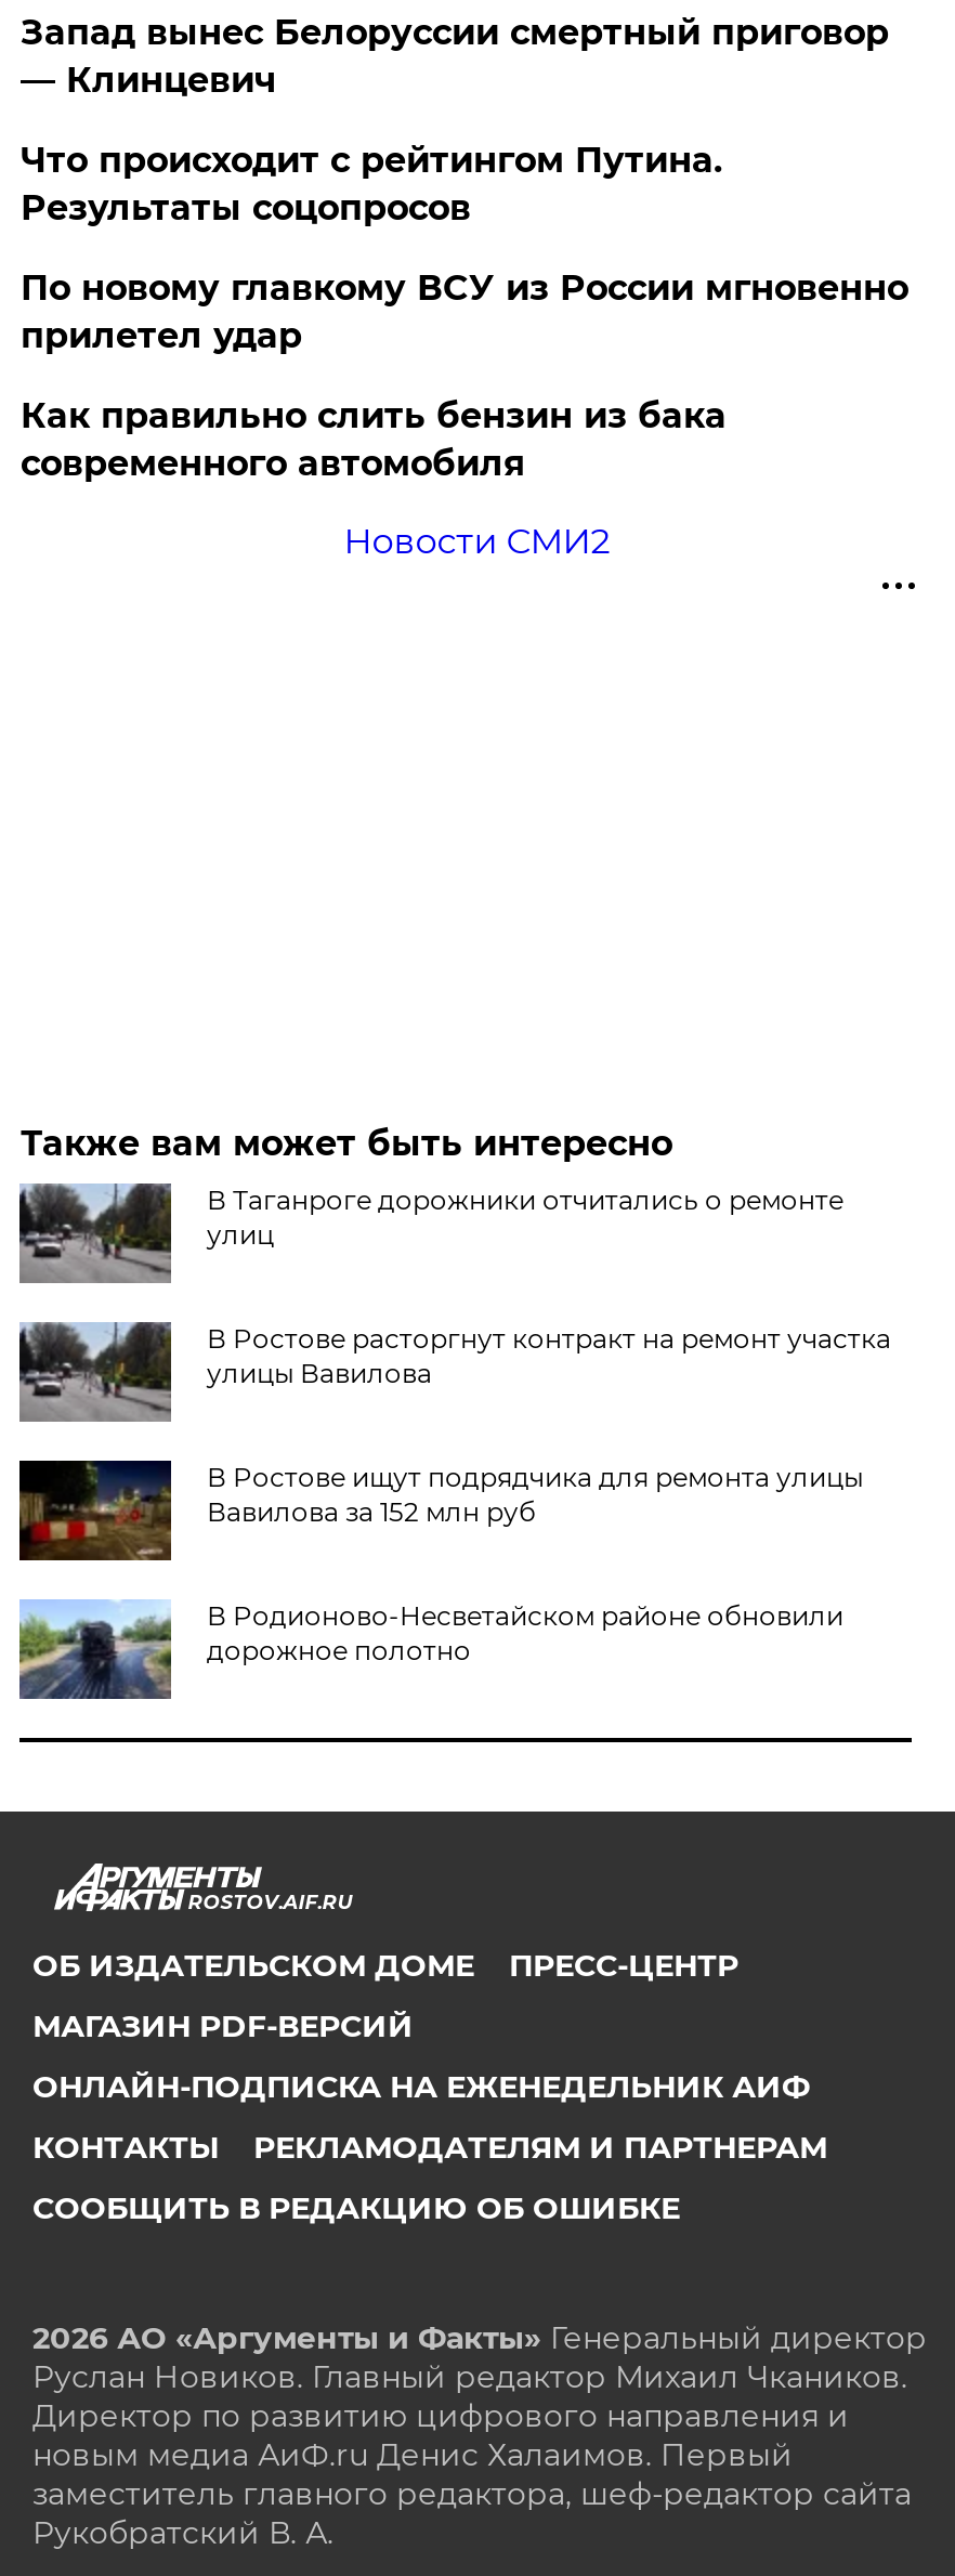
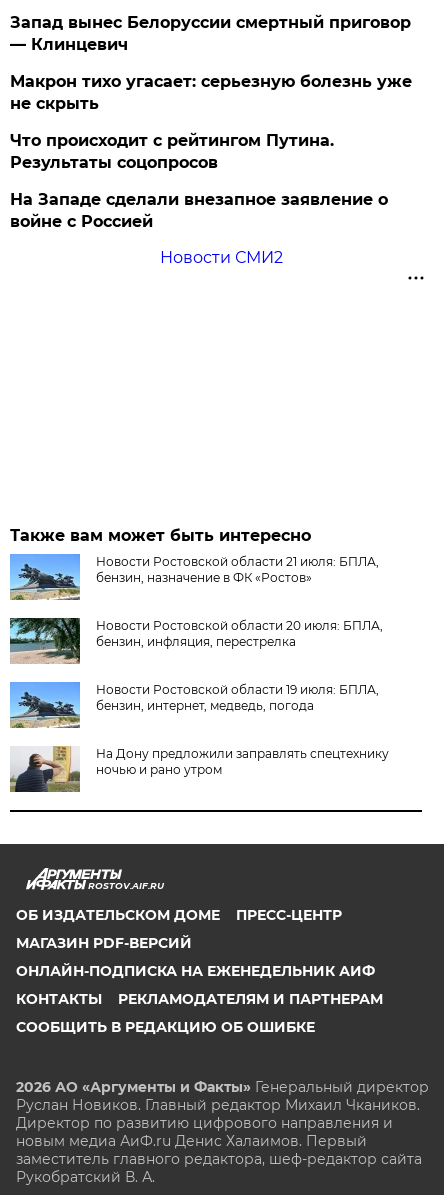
+ Макрон тихо угасает: серьезную болезнь уже
+ не скрыть

moved down: Что происходит с рейтингом Путина. | Результаты соцопросов

- По новому главкому ВСУ из России мгновенно
- прилетел удар
- Как правильно слить бензин из бака
- современного автомобиля
+ На Западе сделали внезапное заявление о
+ войне с Россией

- [image]
- В Таганроге дорожники отчитались о ремонте
- улиц
+ [image]
+ Новости Ростовской области 21 июля: БПЛА,
+ бензин, назначение в ФК «Ростов»

- [image]
- В Ростове расторгнут контракт на ремонт участка
- улицы Вавилова
+ [image]
+ Новости Ростовской области 20 июля: БПЛА,
+ бензин, инфляция, перестрелка

- [image]
- В Ростове ищут подрядчика для ремонта улицы
- Вавилова за 152 млн руб
+ [image]
+ Новости Ростовской области 19 июля: БПЛА,
+ бензин, интернет, медведь, погода

- [image]
- В Родионово‑Несветайском районе обновили
- дорожное полотно
+ [image]
+ На Дону предложили заправлять спецтехнику
+ ночью и рано утром
